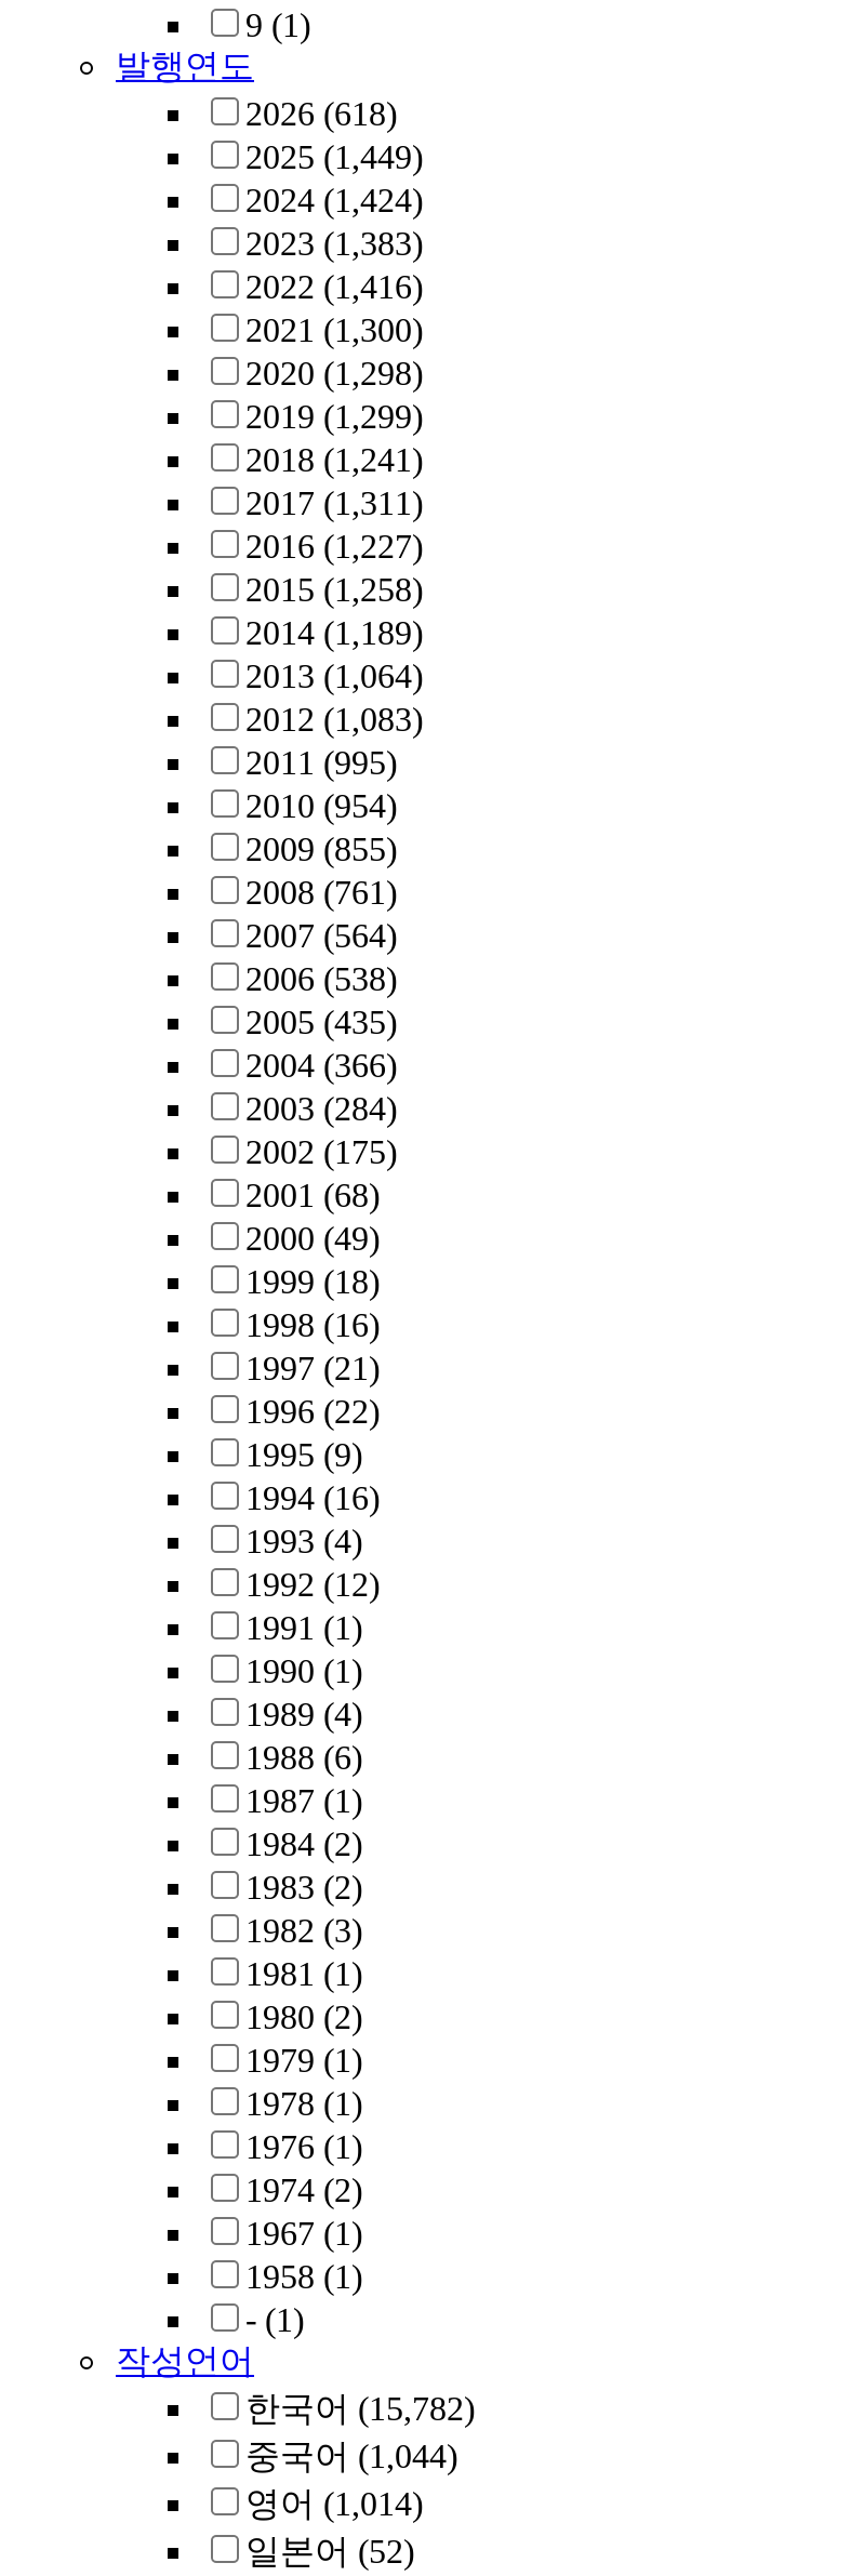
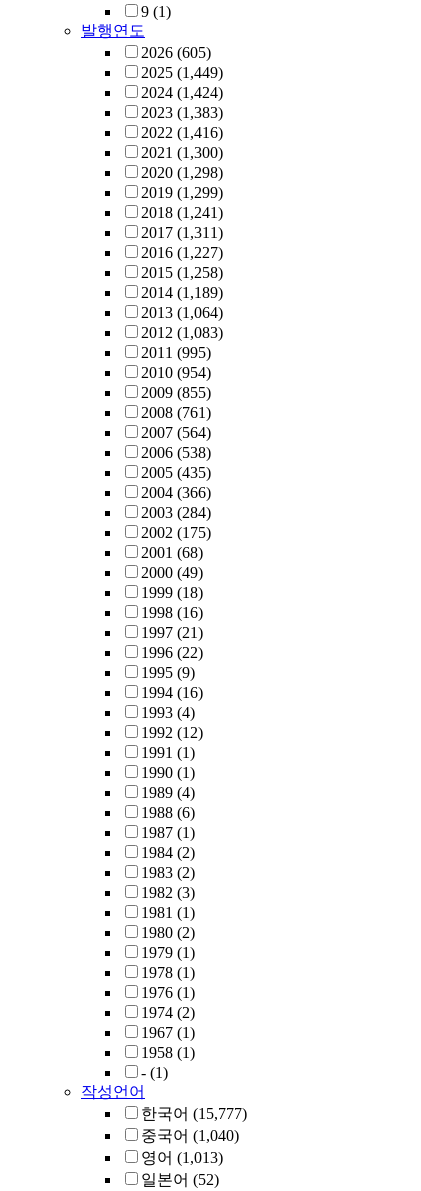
- 2026 (618)
+ 2026 (605)

- 한국어 (15,782)
+ 한국어 (15,777)

- 중국어 (1,044)
+ 중국어 (1,040)

- 영어 (1,014)
+ 영어 (1,013)
